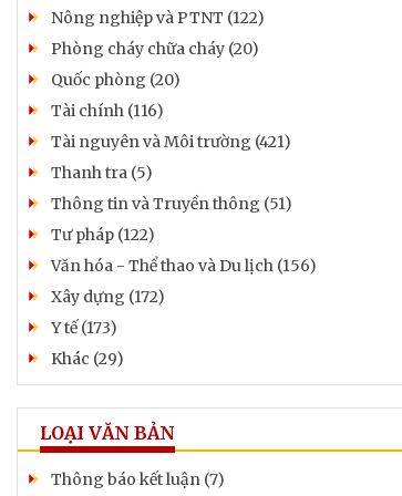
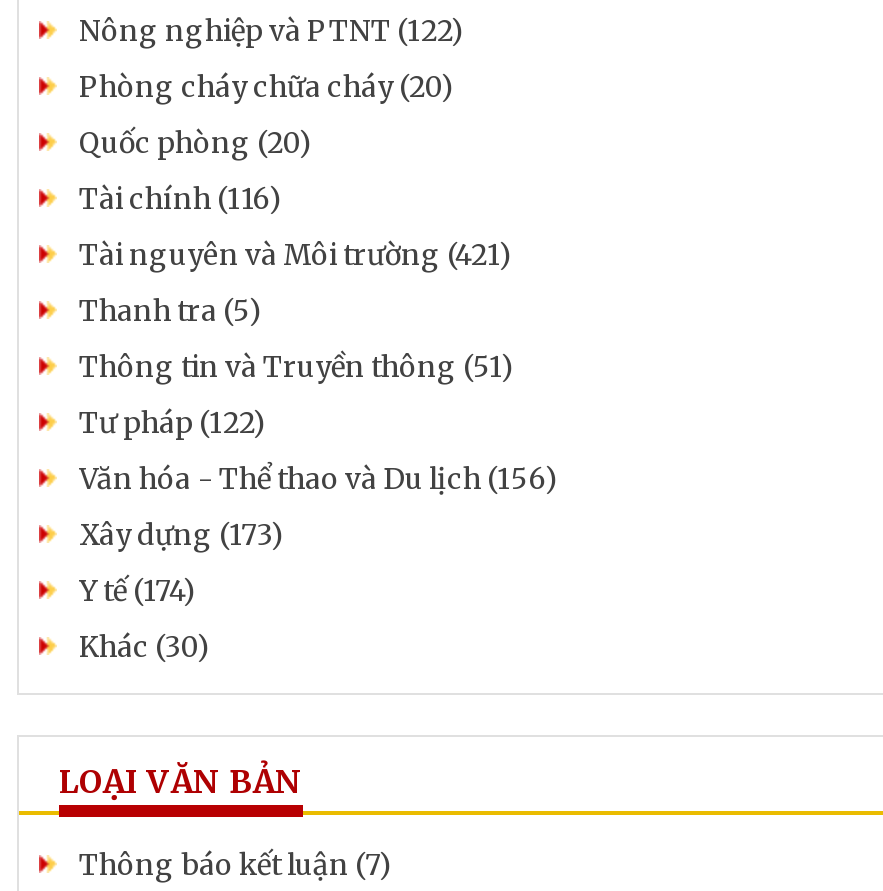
- Xây dựng (172)
+ Xây dựng (173)

- Y tế (173)
+ Y tế (174)

- Khác (29)
+ Khác (30)
